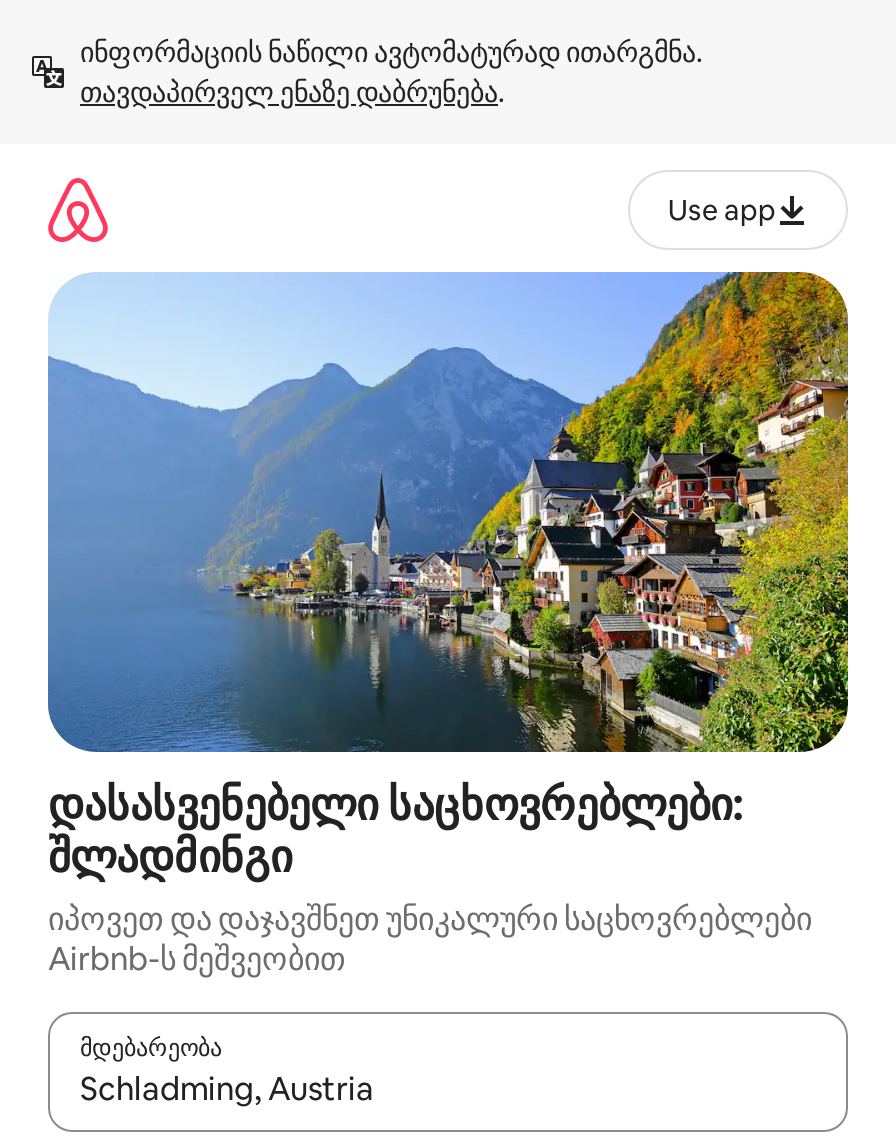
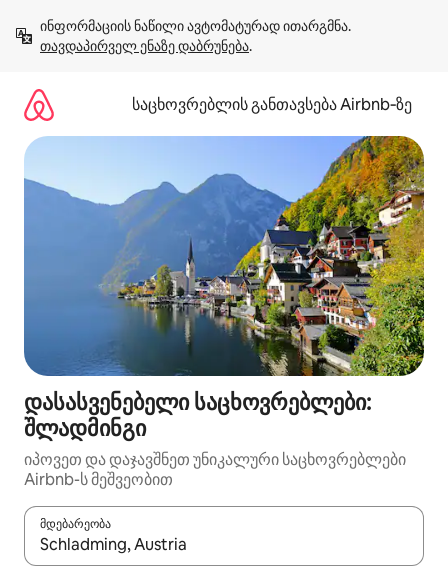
- Use app
+ საცხოვრებლის განთავსება Airbnb‑ზე
